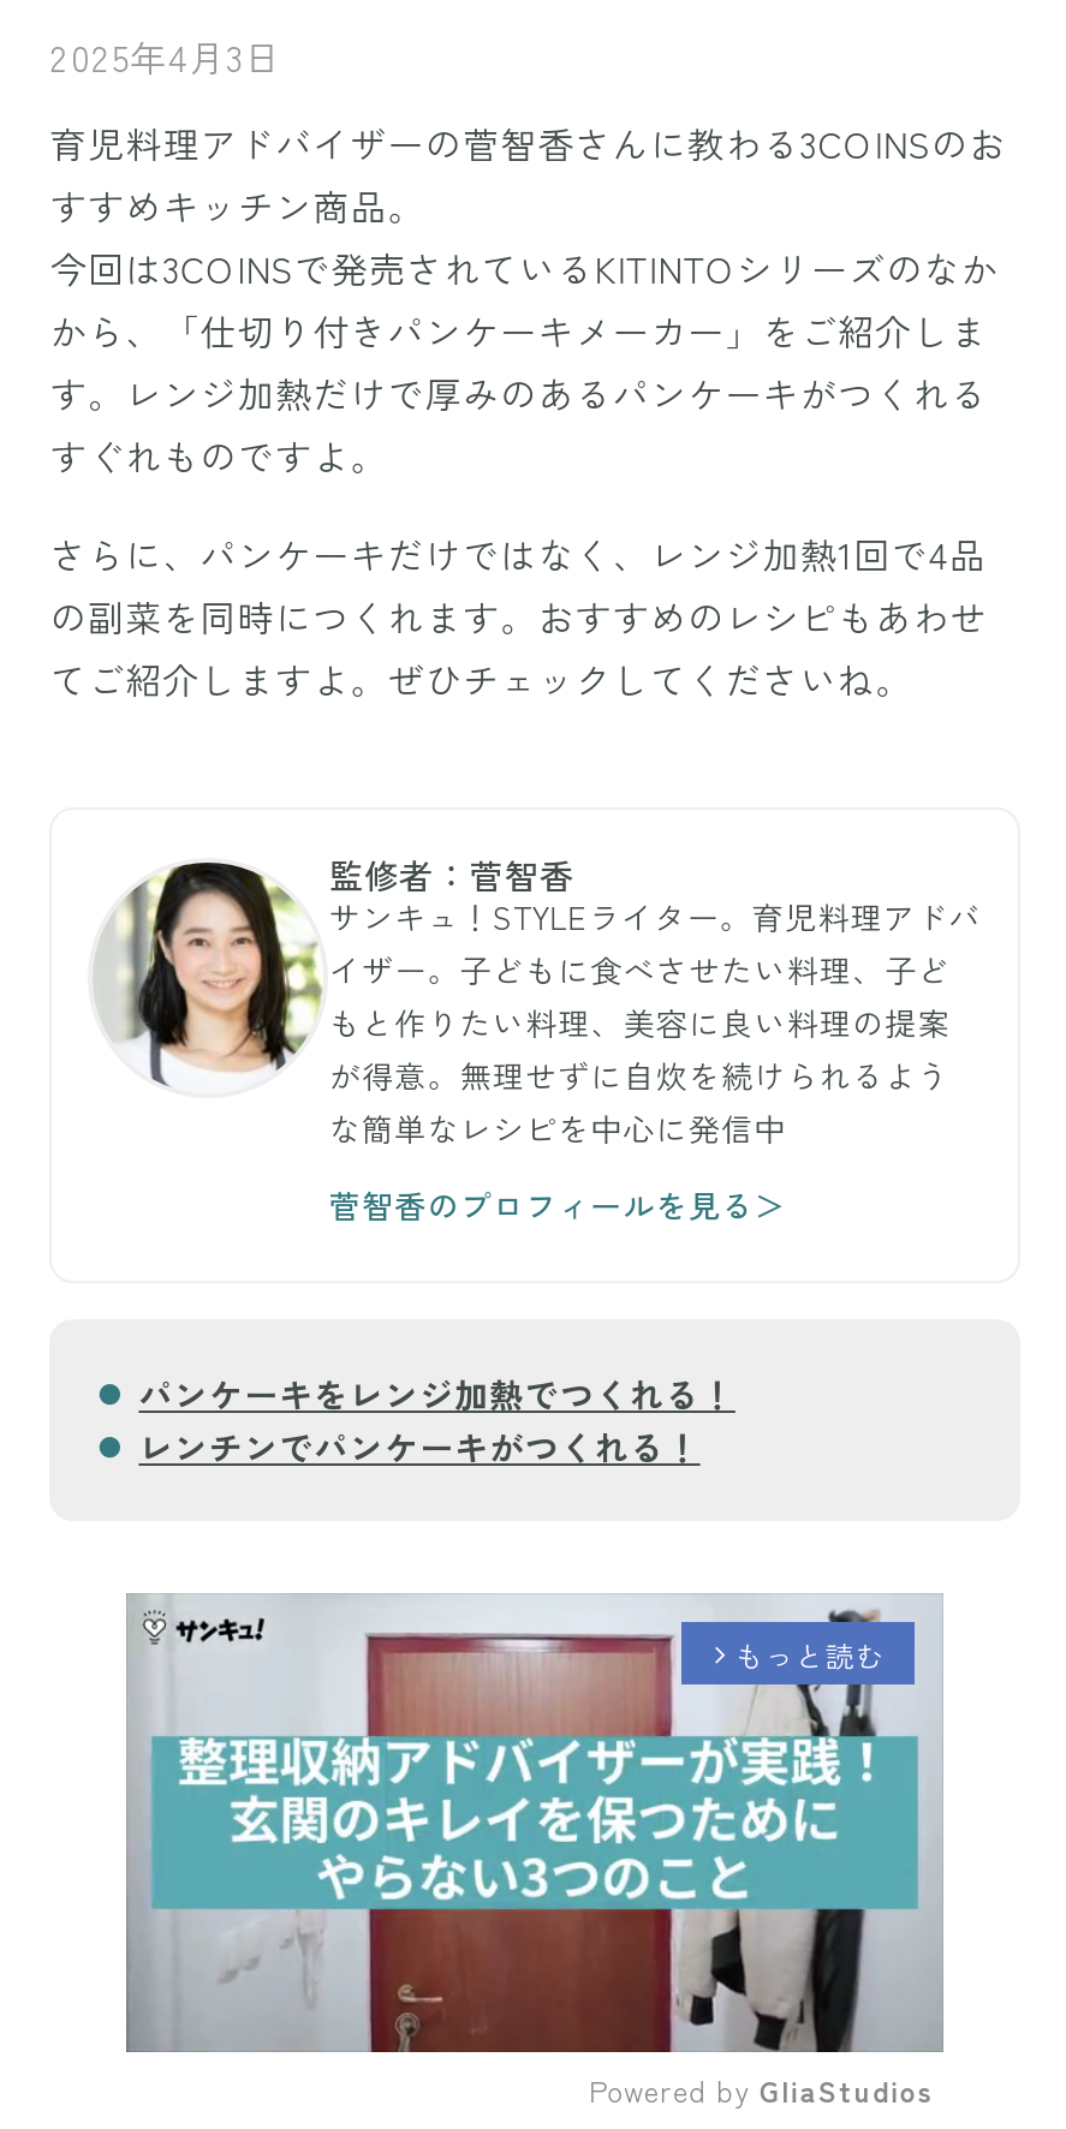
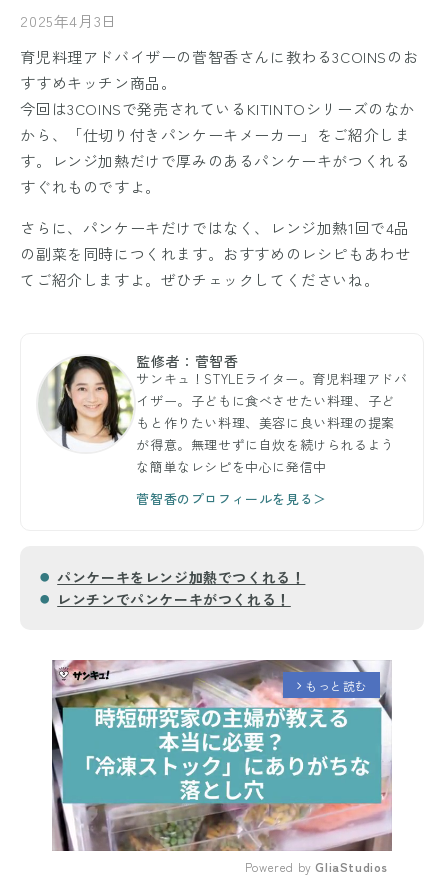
- [image]
+ [image]
